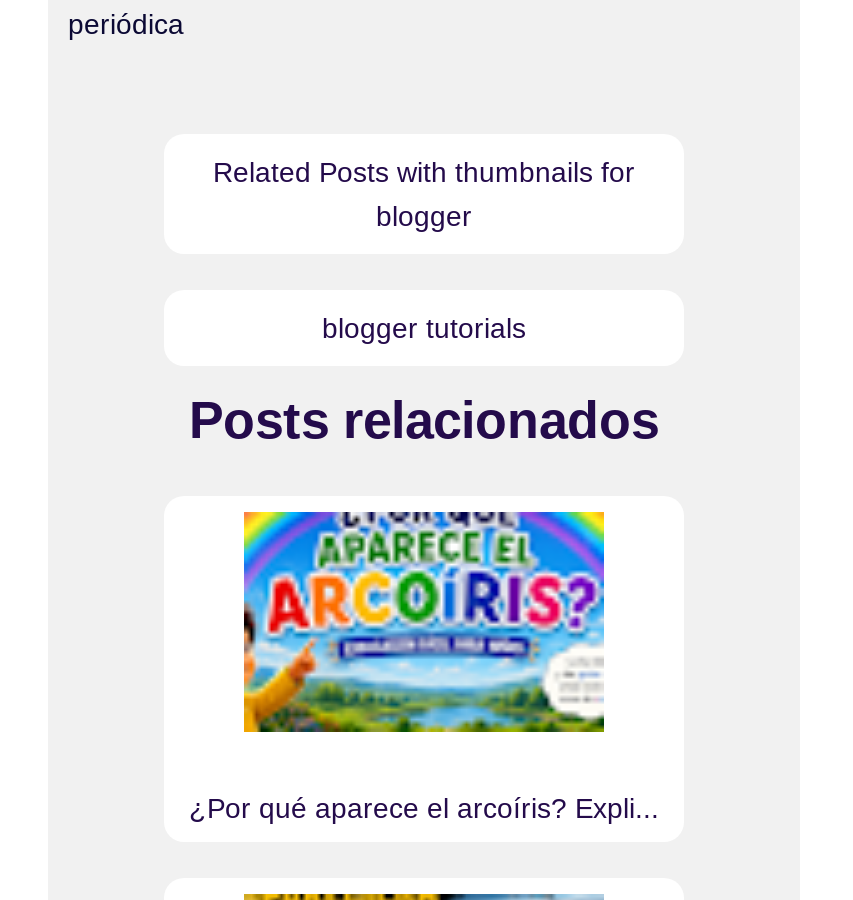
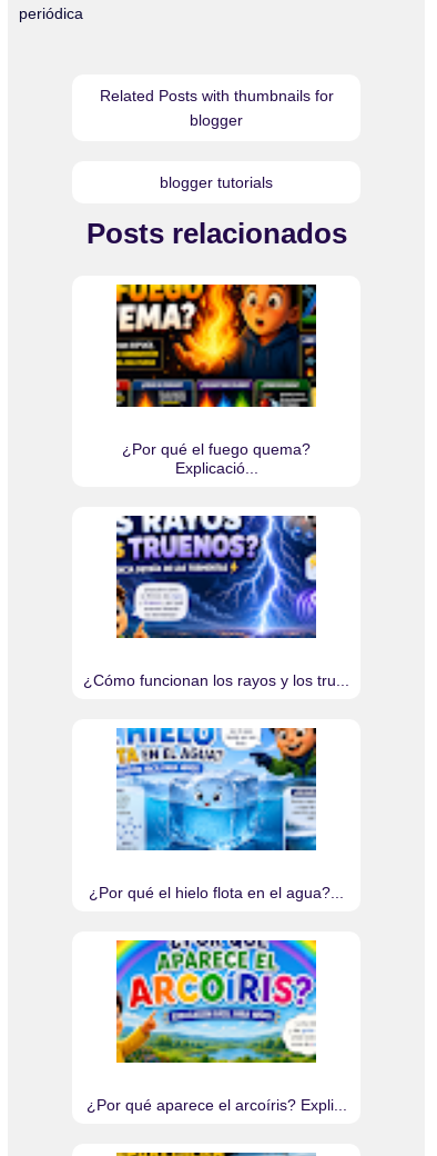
+ [image]
+ ¿Cómo funcionan los rayos y los tru...

+ [image]
+ ¿Por qué el hielo flota en el agua?...

+ [image]
+ ¿Por qué el fuego quema?
+ Explicació...
